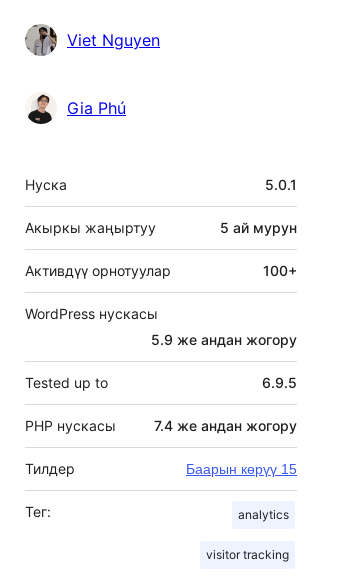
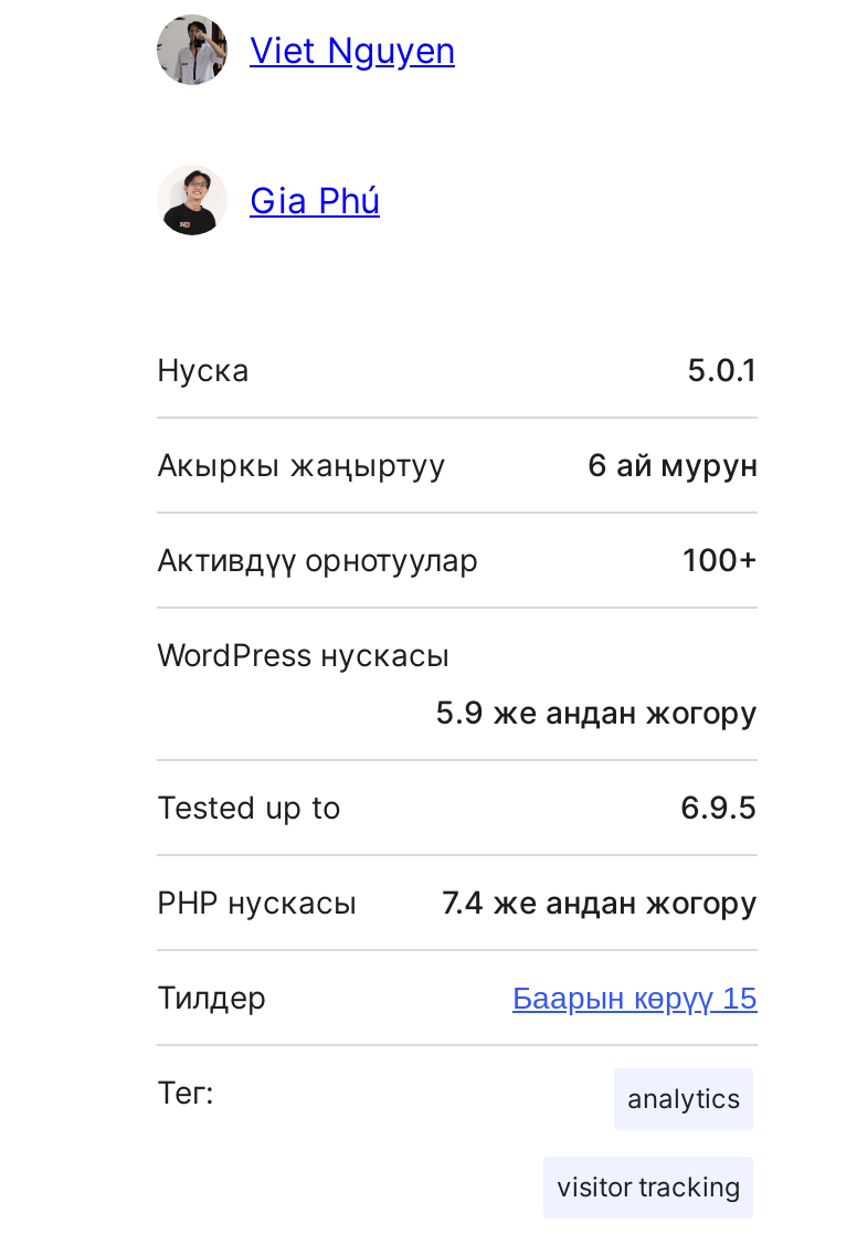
- 5 ай мурун
+ 6 ай мурун
